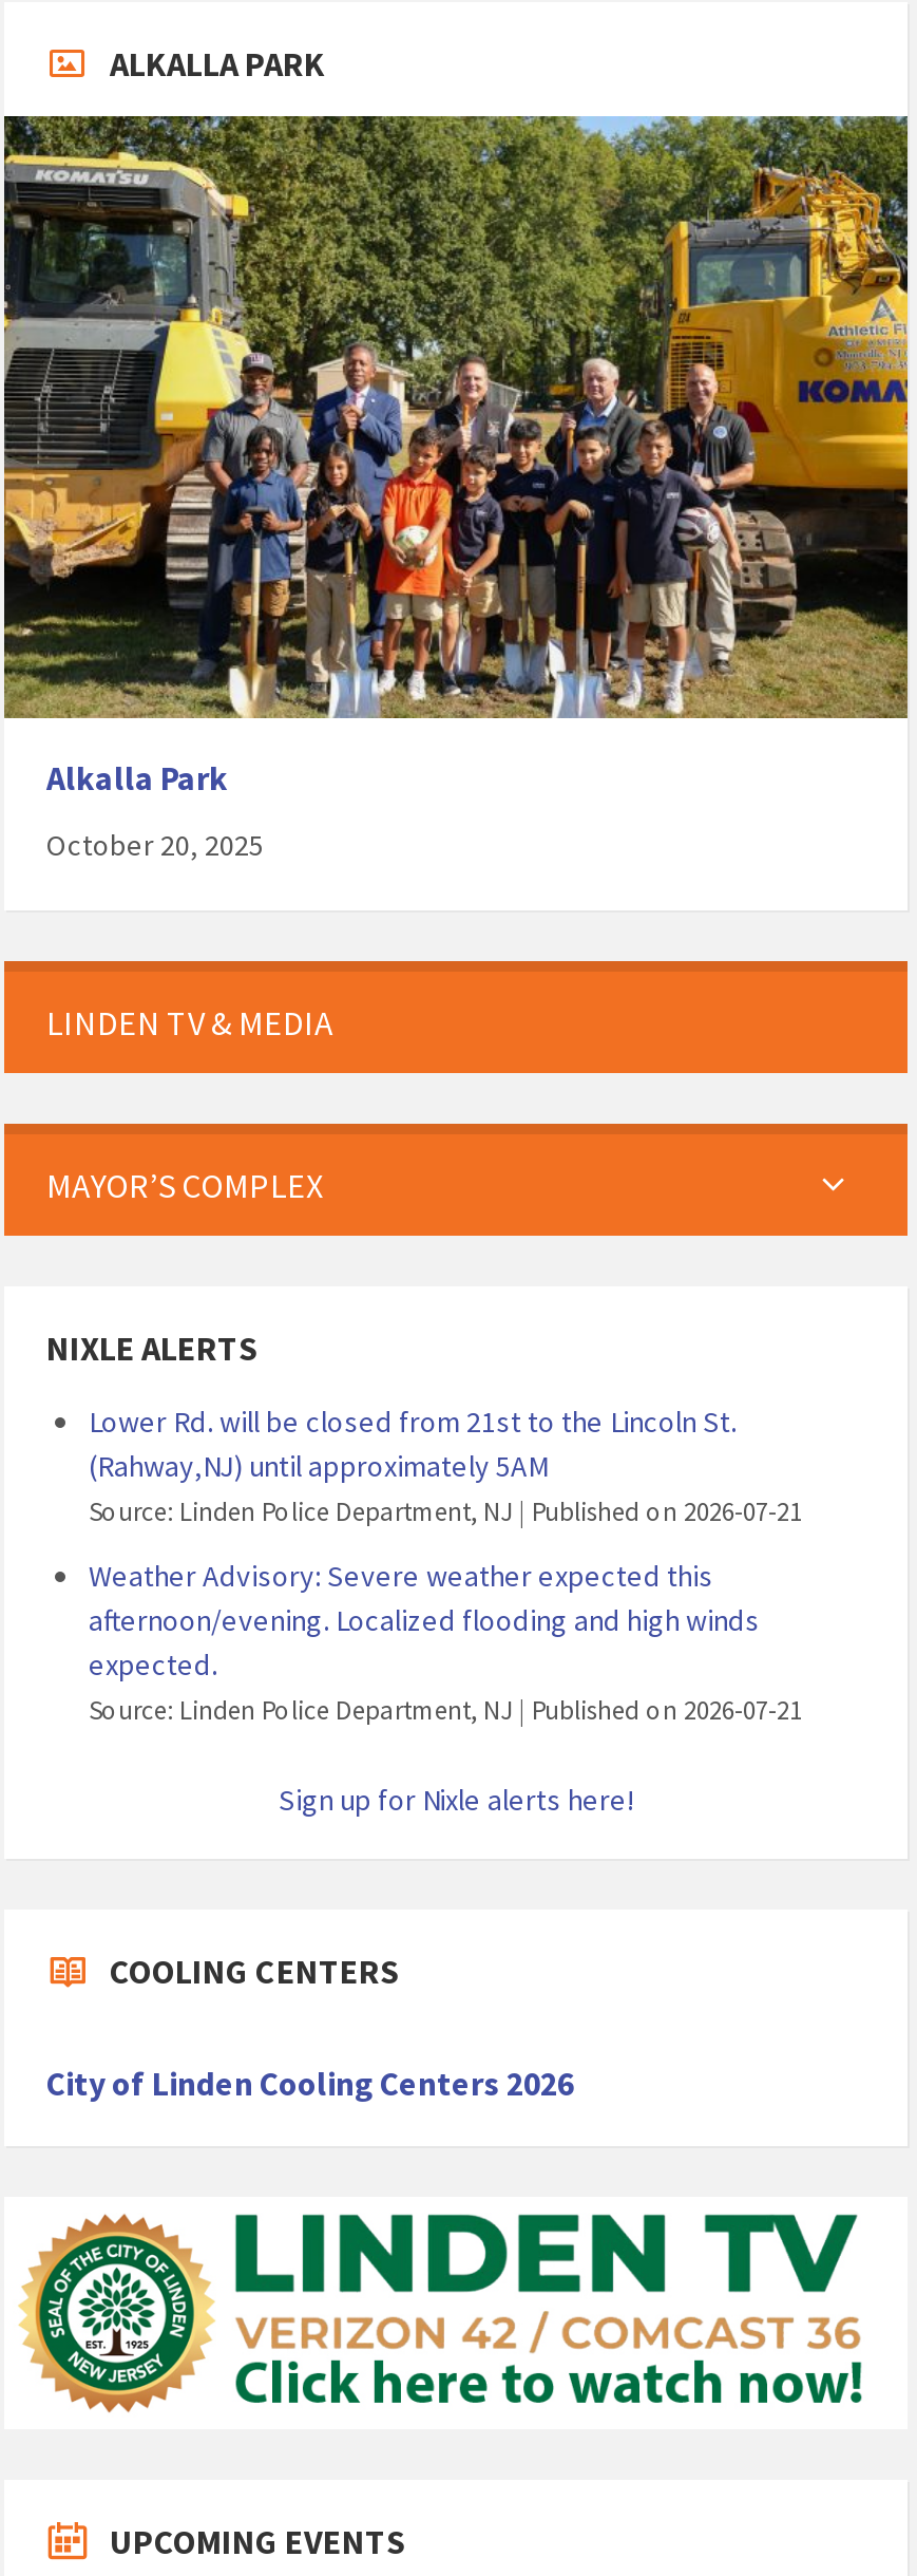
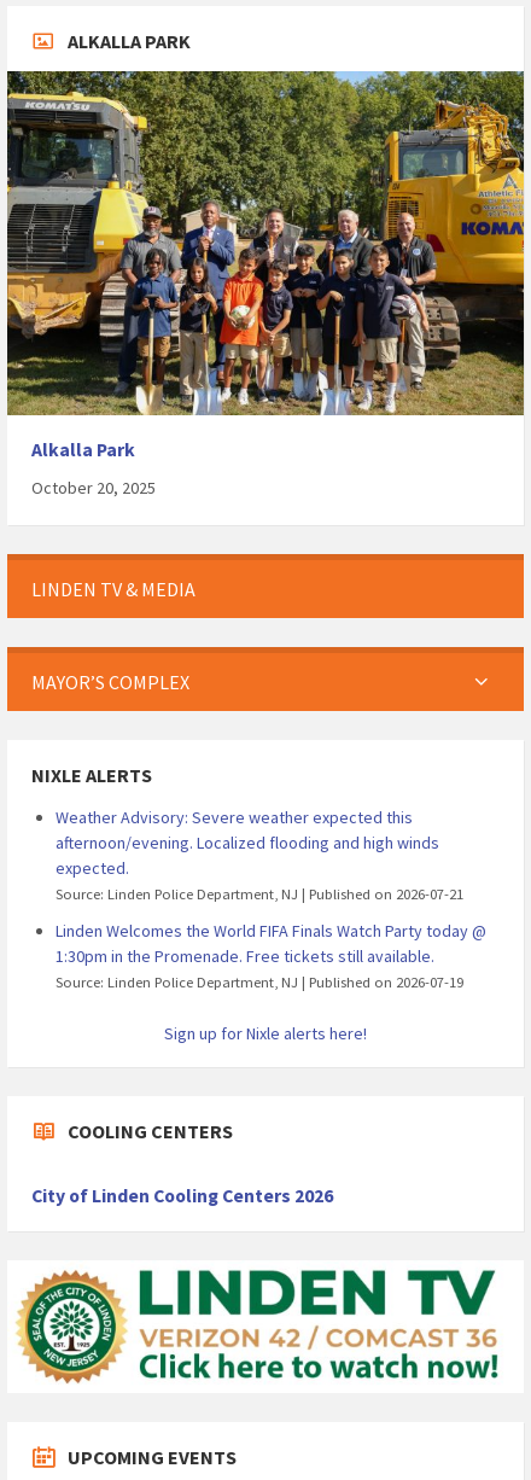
- Lower Rd. will be closed from 21st to the Lincoln St.
- (Rahway,NJ) until approximately 5AM
- Source: Linden Police Department, NJ Published on 2026-07-21

moved up: Weather Advisory: Severe weather expected this | afternoon/evening. Localized flooding and high winds | expected. | Source: Linden Police Department, NJ Published on 2026-07-21

+ Linden Welcomes the World FIFA Finals Watch Party today @
+ 1:30pm in the Promenade. Free tickets still available.
+ Source: Linden Police Department, NJ Published on 2026-07-19
